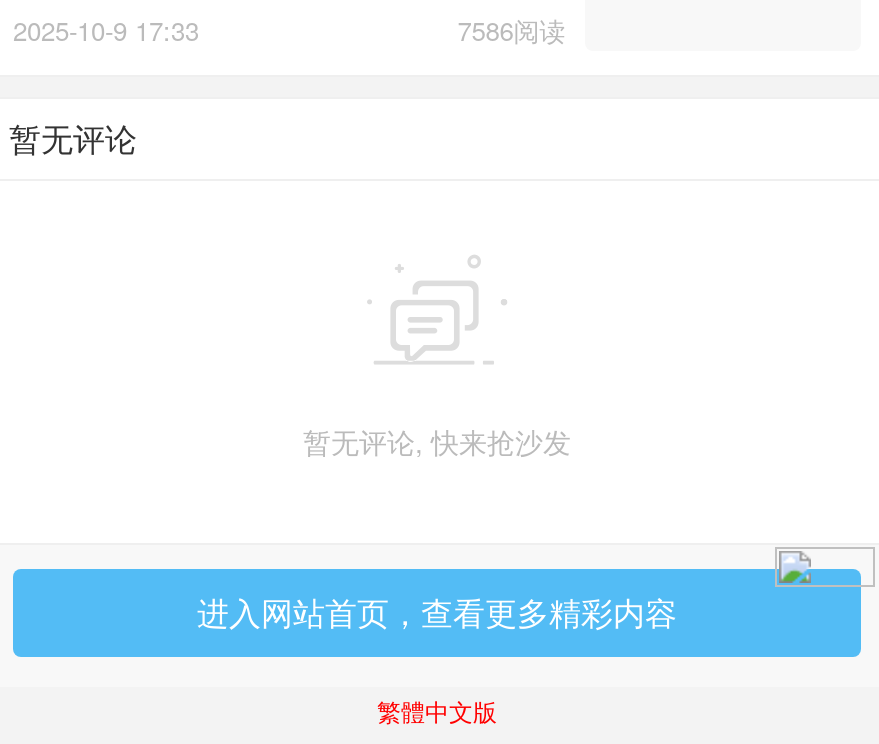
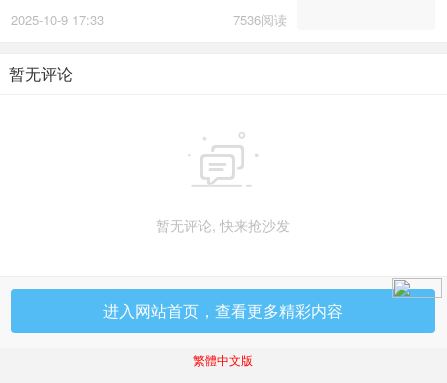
- 7586阅读
+ 7536阅读
